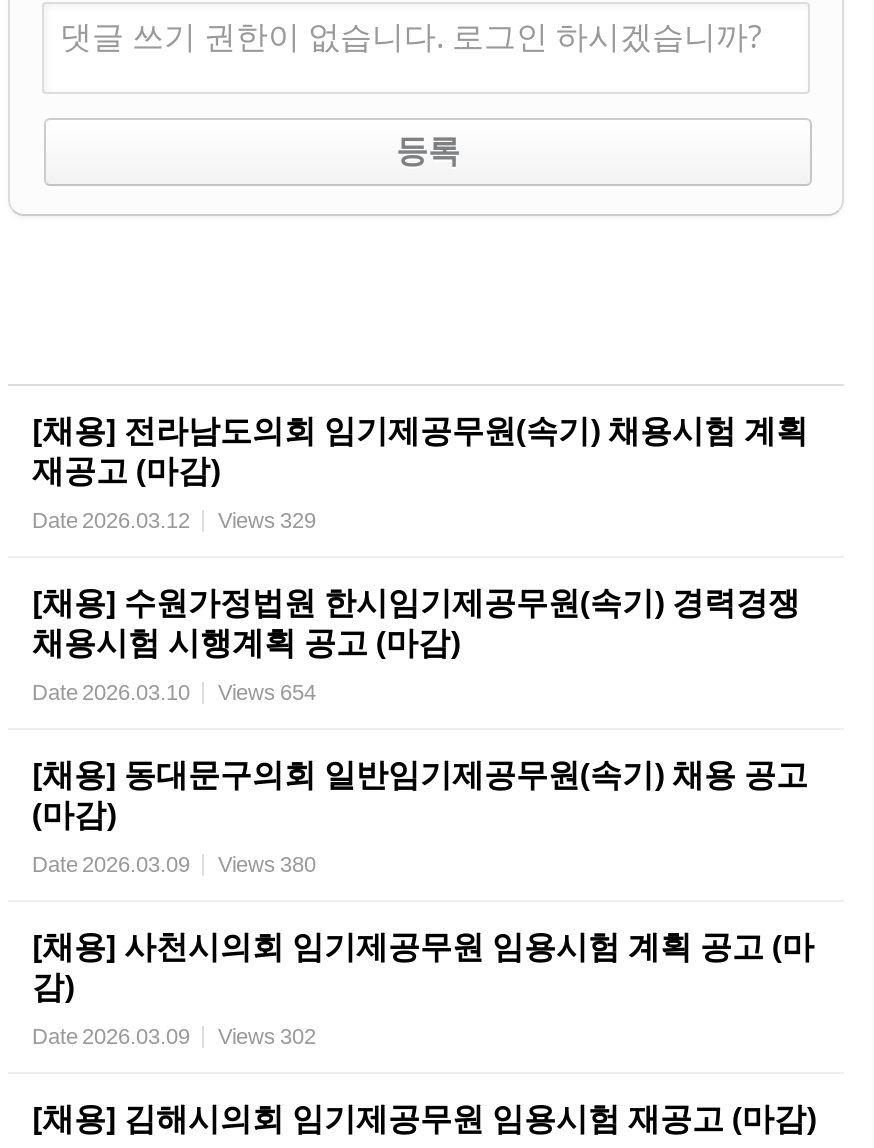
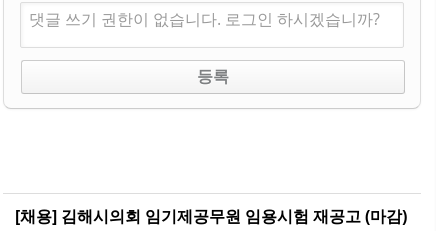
- [채용] 전라남도의회 임기제공무원(속기) 채용시험 계획
- 재공고 (마감)
- Date 2026.03.12
- Views 329
- [채용] 수원가정법원 한시임기제공무원(속기) 경력경쟁
- 채용시험 시행계획 공고 (마감)
- Date 2026.03.10
- Views 654
- [채용] 동대문구의회 일반임기제공무원(속기) 채용 공고
- (마감)
- Date 2026.03.09
- Views 380
- [채용] 사천시의회 임기제공무원 임용시험 계획 공고 (마
- 감)
- Date 2026.03.09
- Views 302
